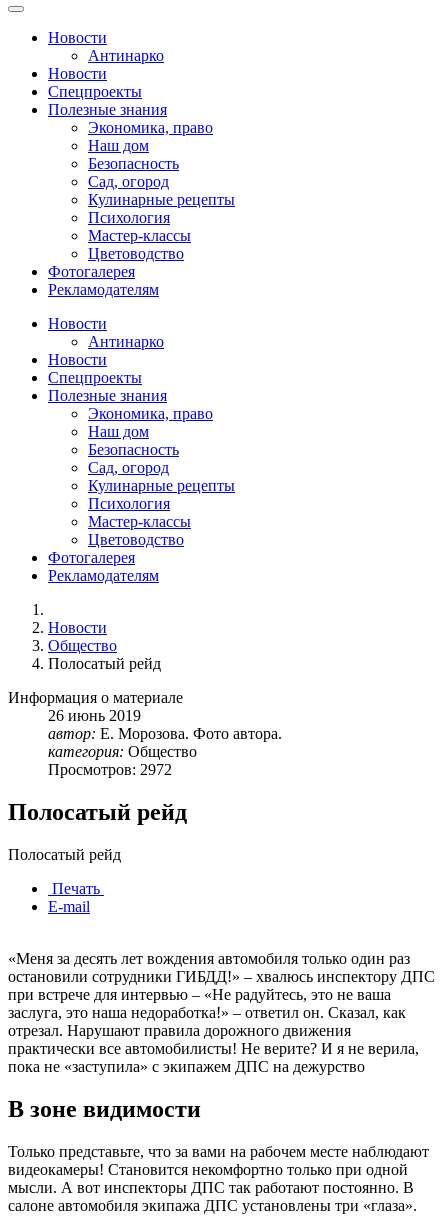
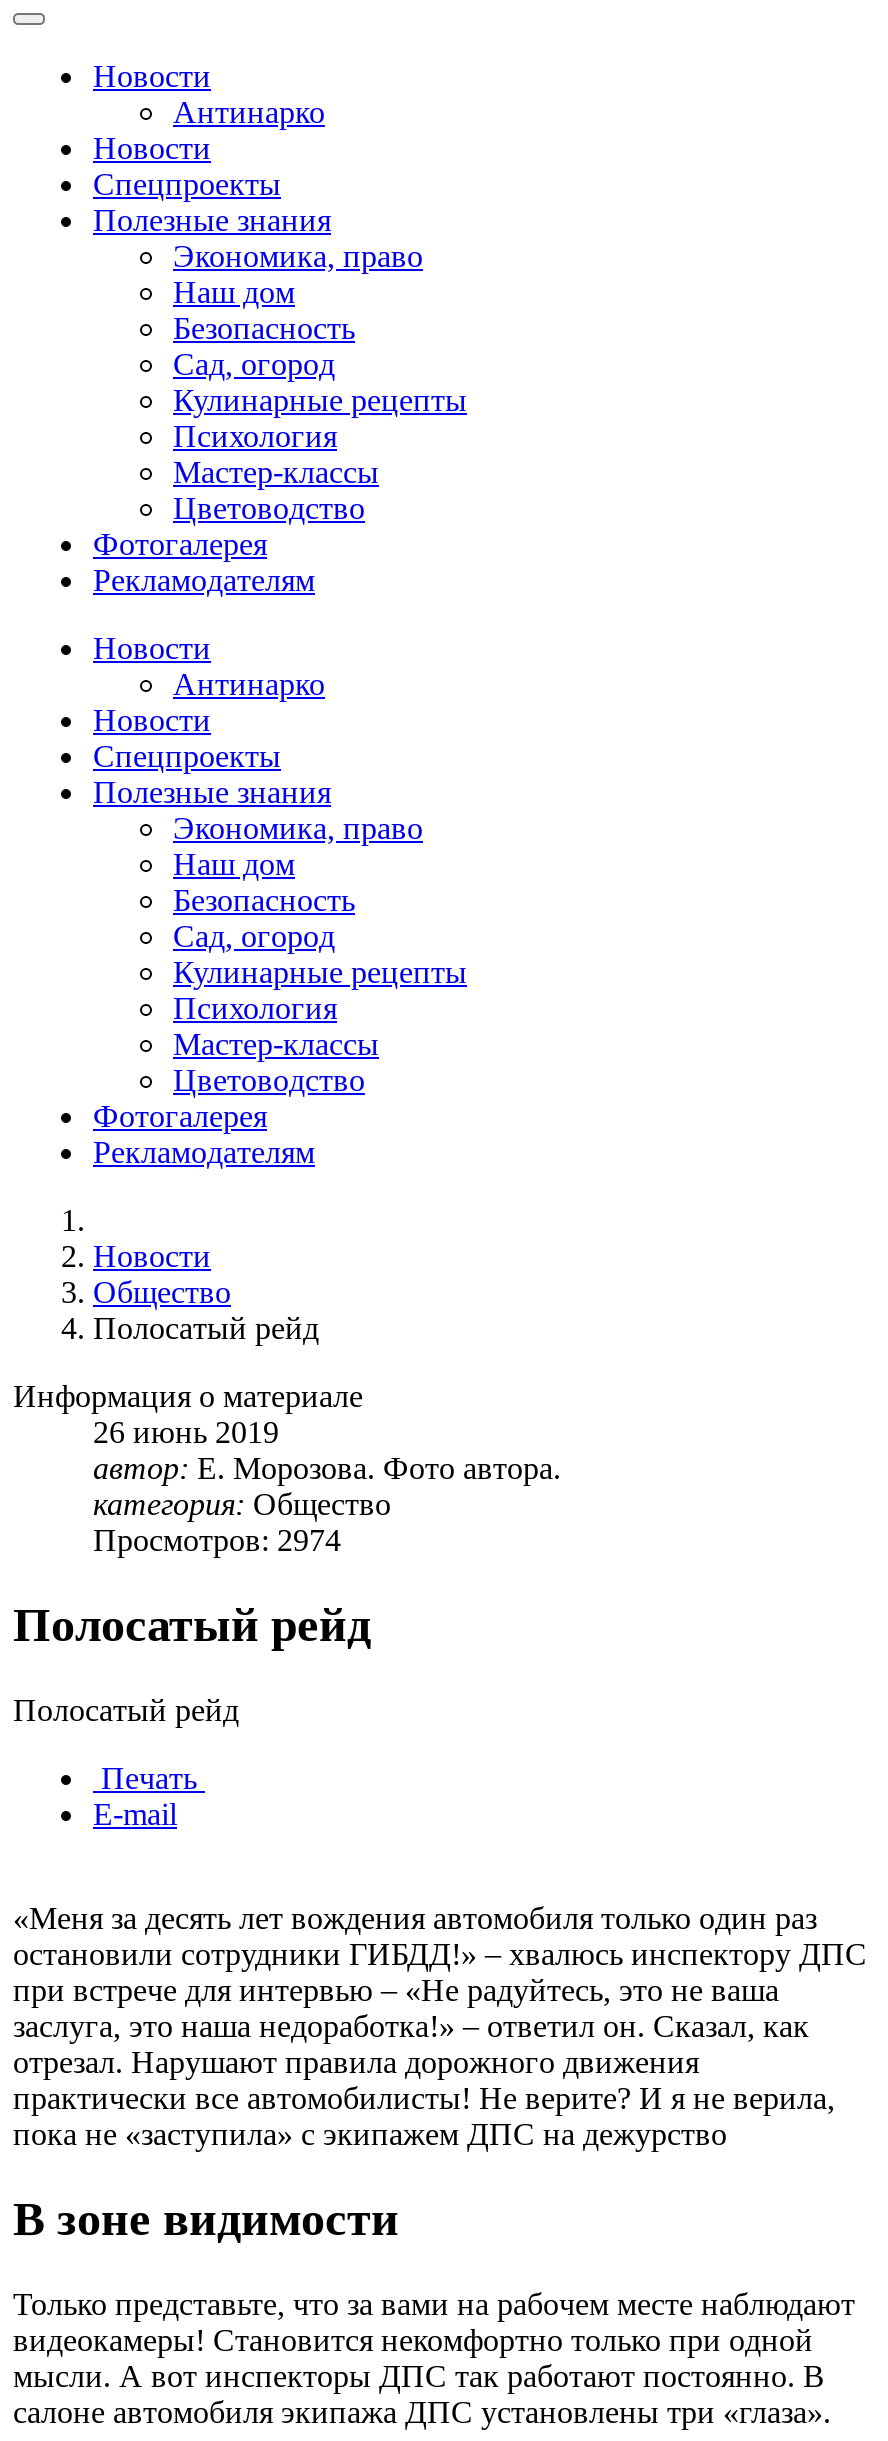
- Просмотров: 2972
+ Просмотров: 2974
